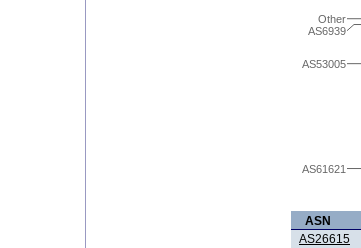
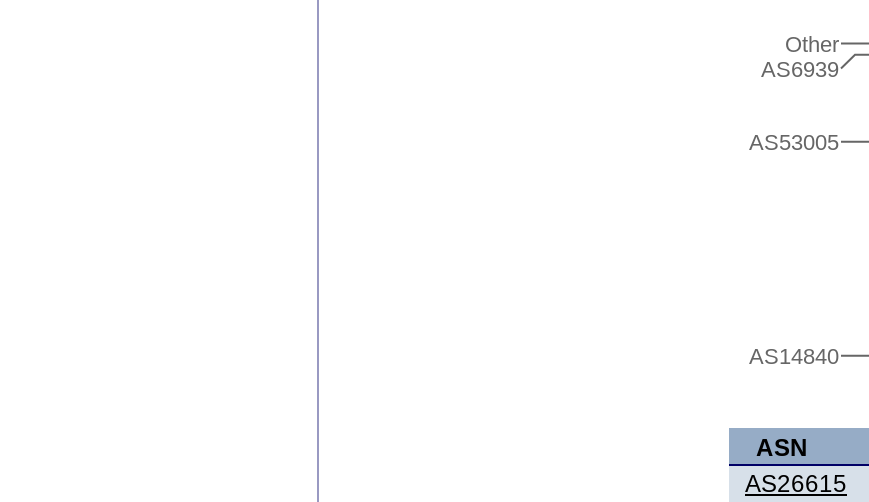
- AS61621
+ AS14840
